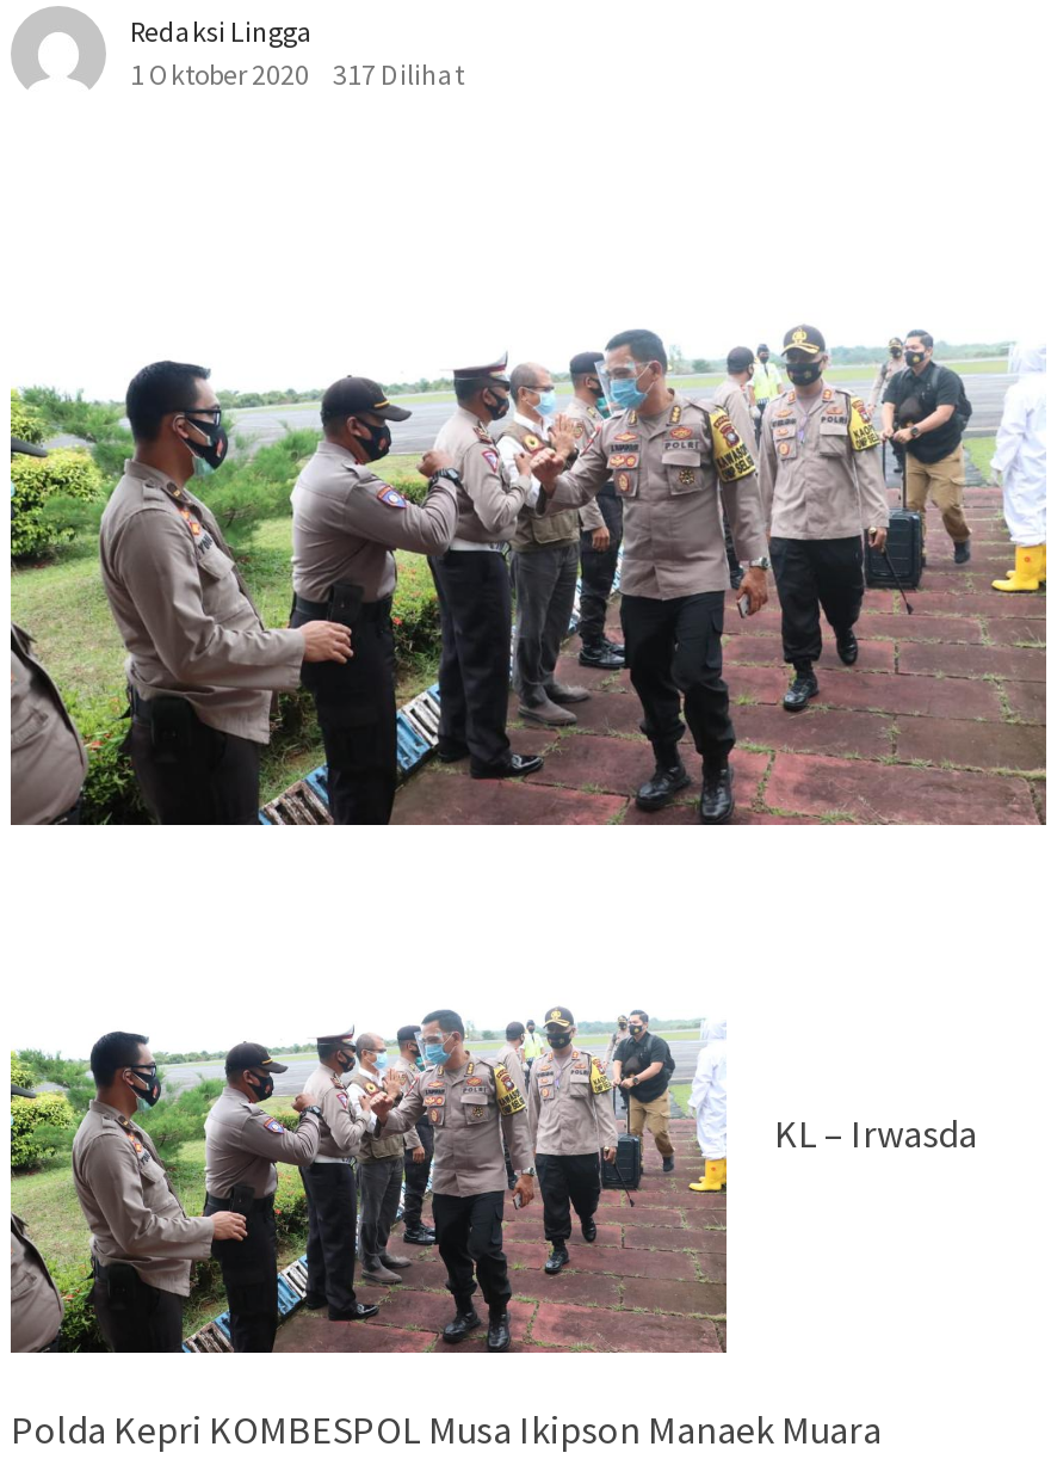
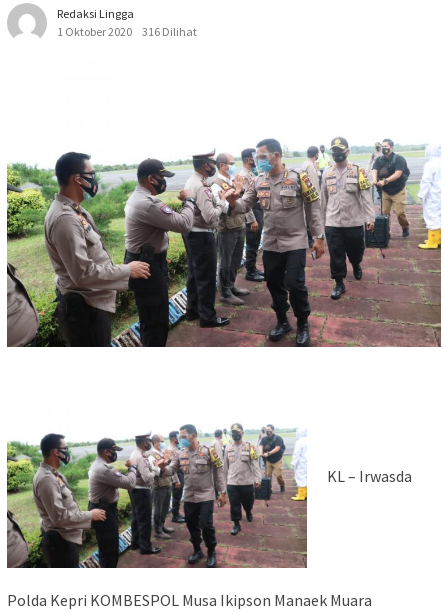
- 1 Oktober 2020 317 Dilihat
+ 1 Oktober 2020 316 Dilihat
